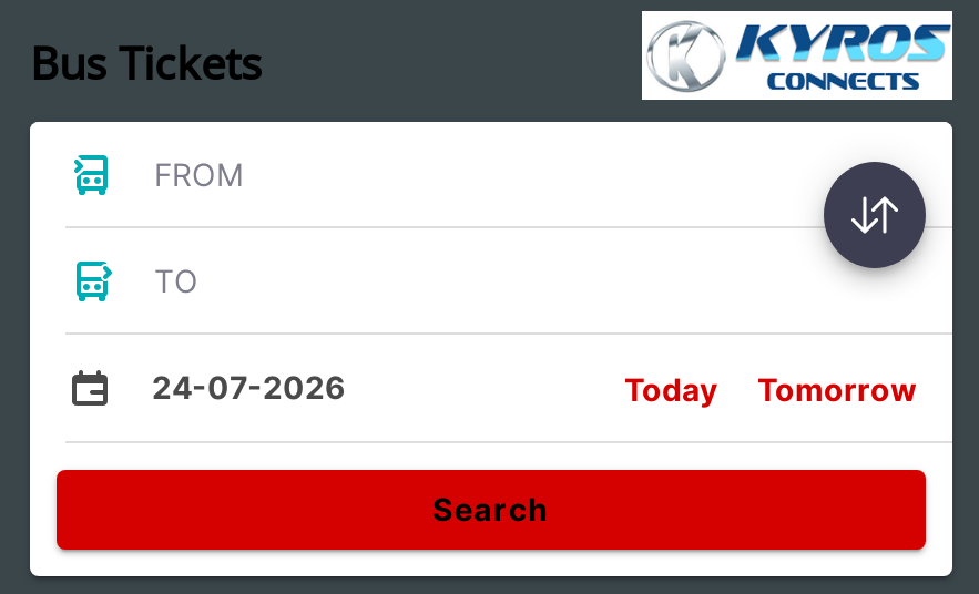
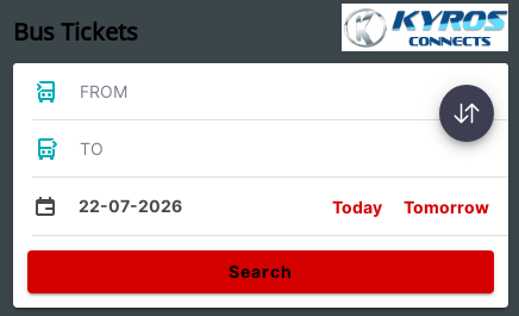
- 24-07-2026
+ 22-07-2026
